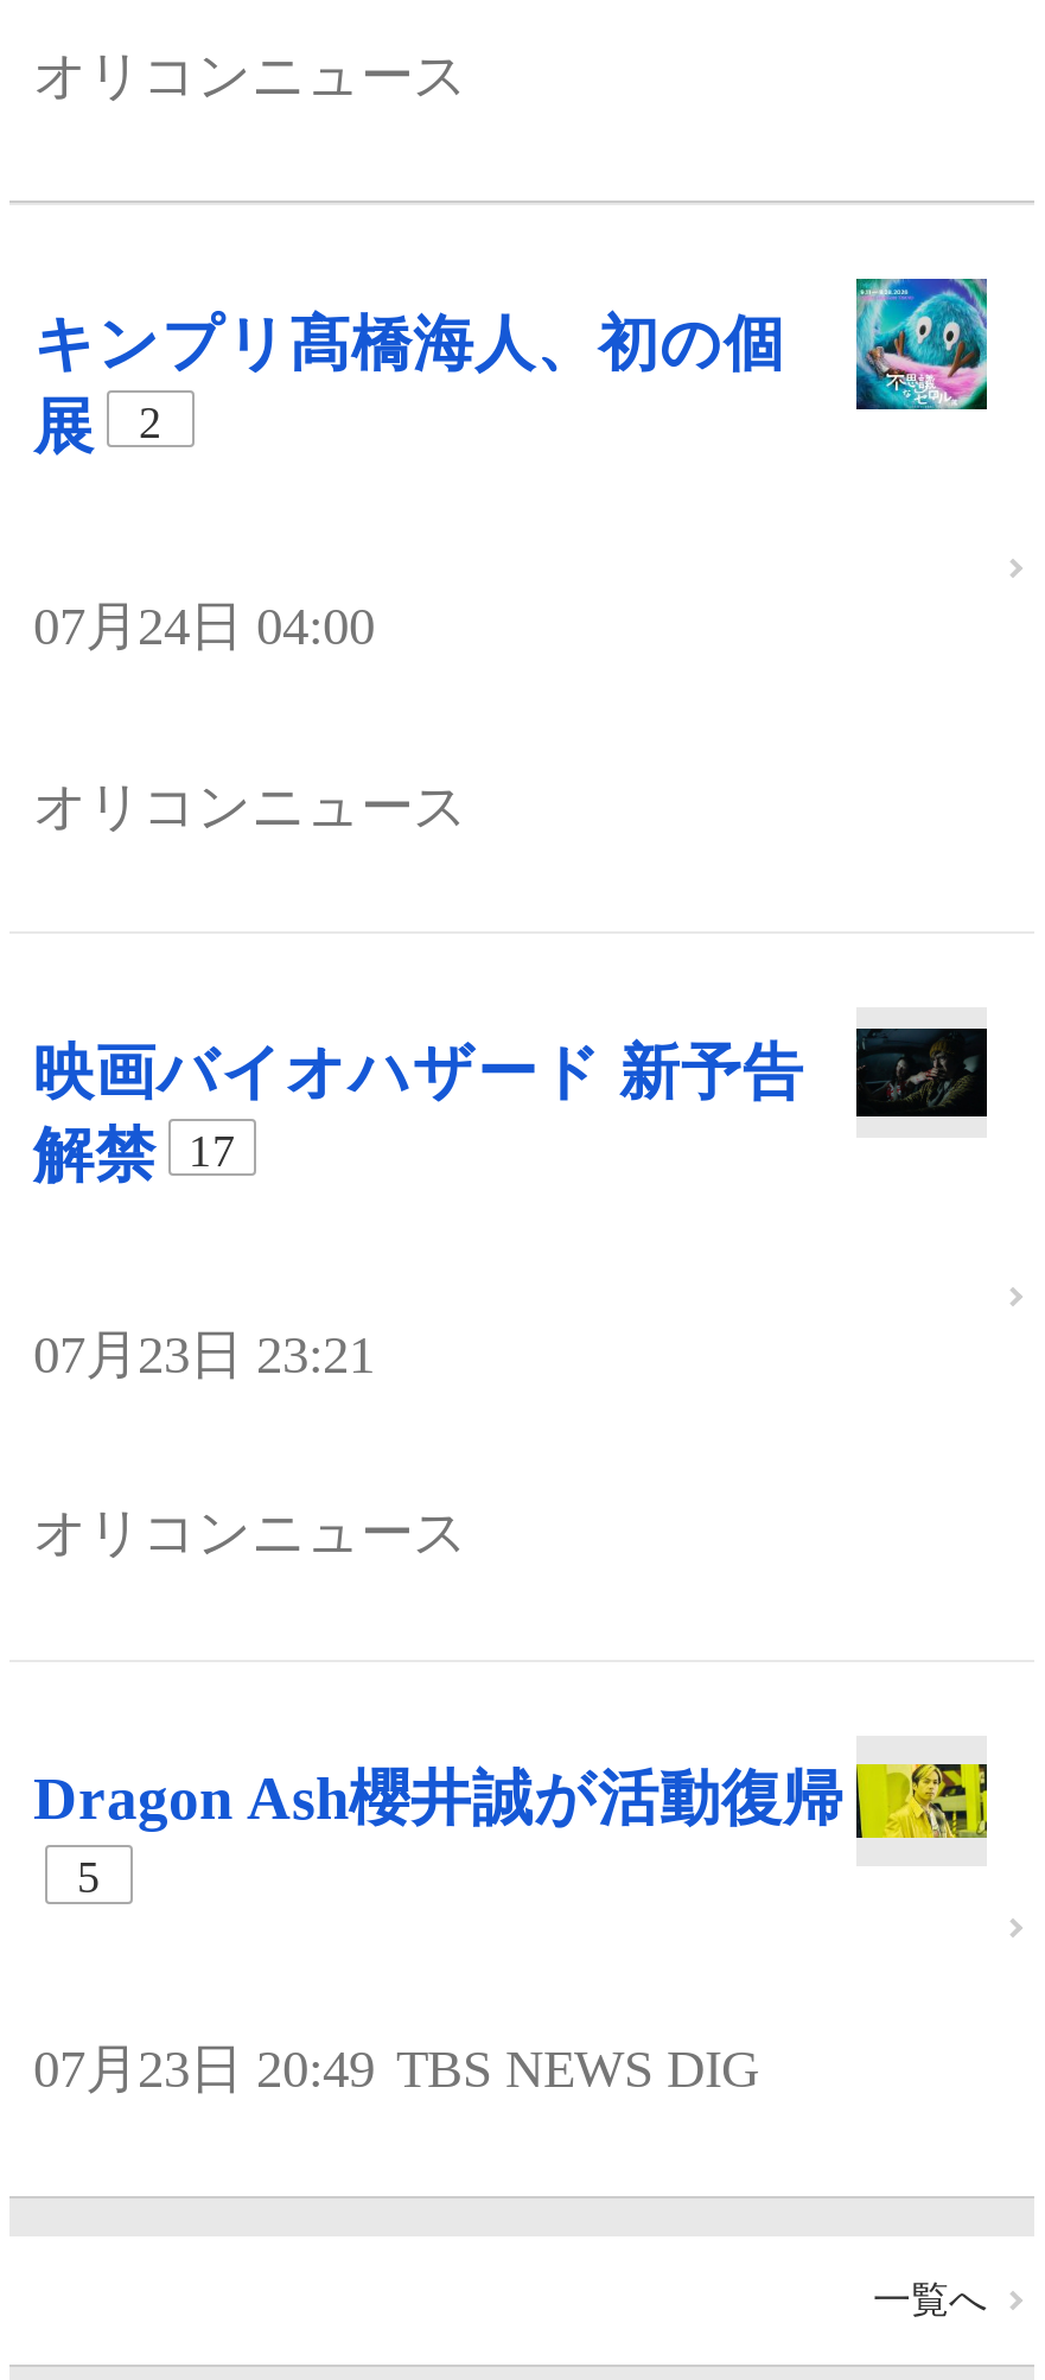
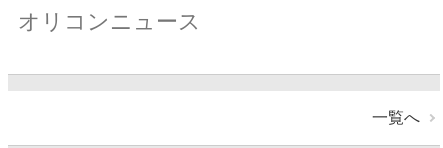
- [image]
- キンプリ髙橋海人、初の個
- 展
- 2

- 07月24日 04:00
- オリコンニュース

- [image]
- 映画バイオハザード 新予告
- 解禁
- 17

- 07月23日 23:21
- オリコンニュース

- [image]
- Dragon Ash櫻井誠が活動復帰
- 5
- 07月23日 20:49 TBS NEWS DIG
